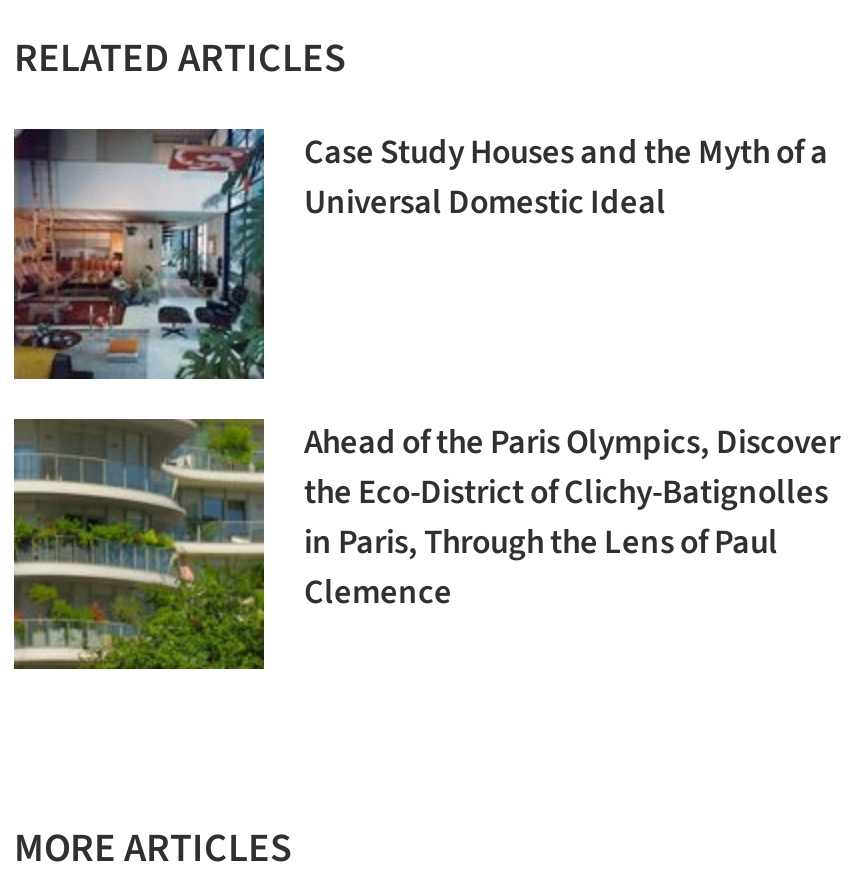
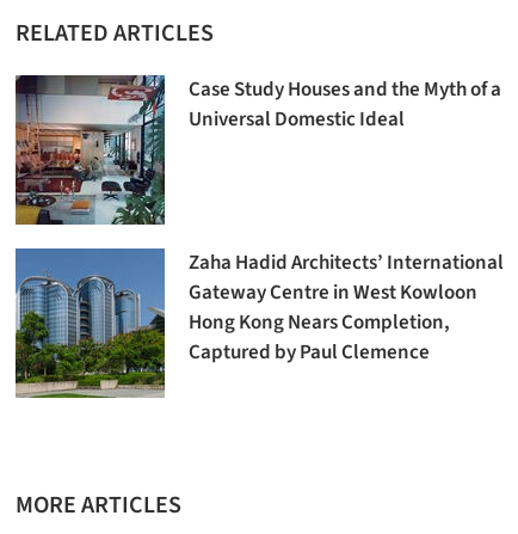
- [image]
- Ahead of the Paris Olympics, Discover
- the Eco-District of Clichy-Batignolles
- in Paris, Through the Lens of Paul
- Clemence
+ [image]
+ Zaha Hadid Architects’ International
+ Gateway Centre in West Kowloon
+ Hong Kong Nears Completion,
+ Captured by Paul Clemence
